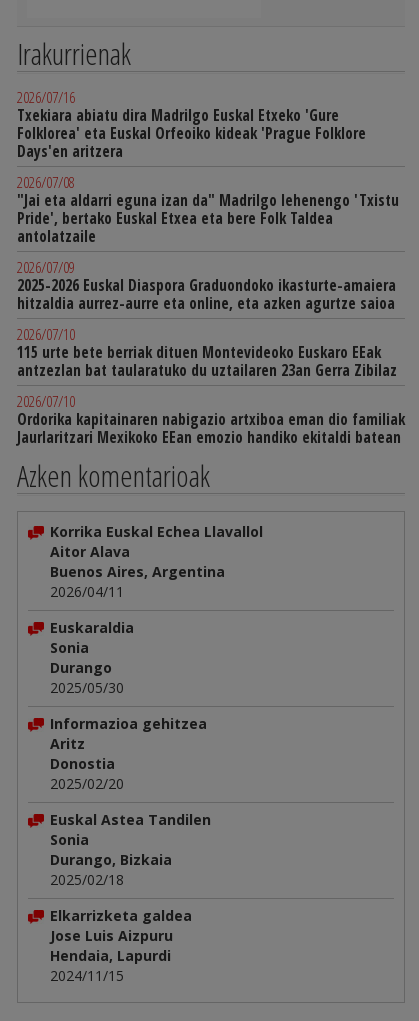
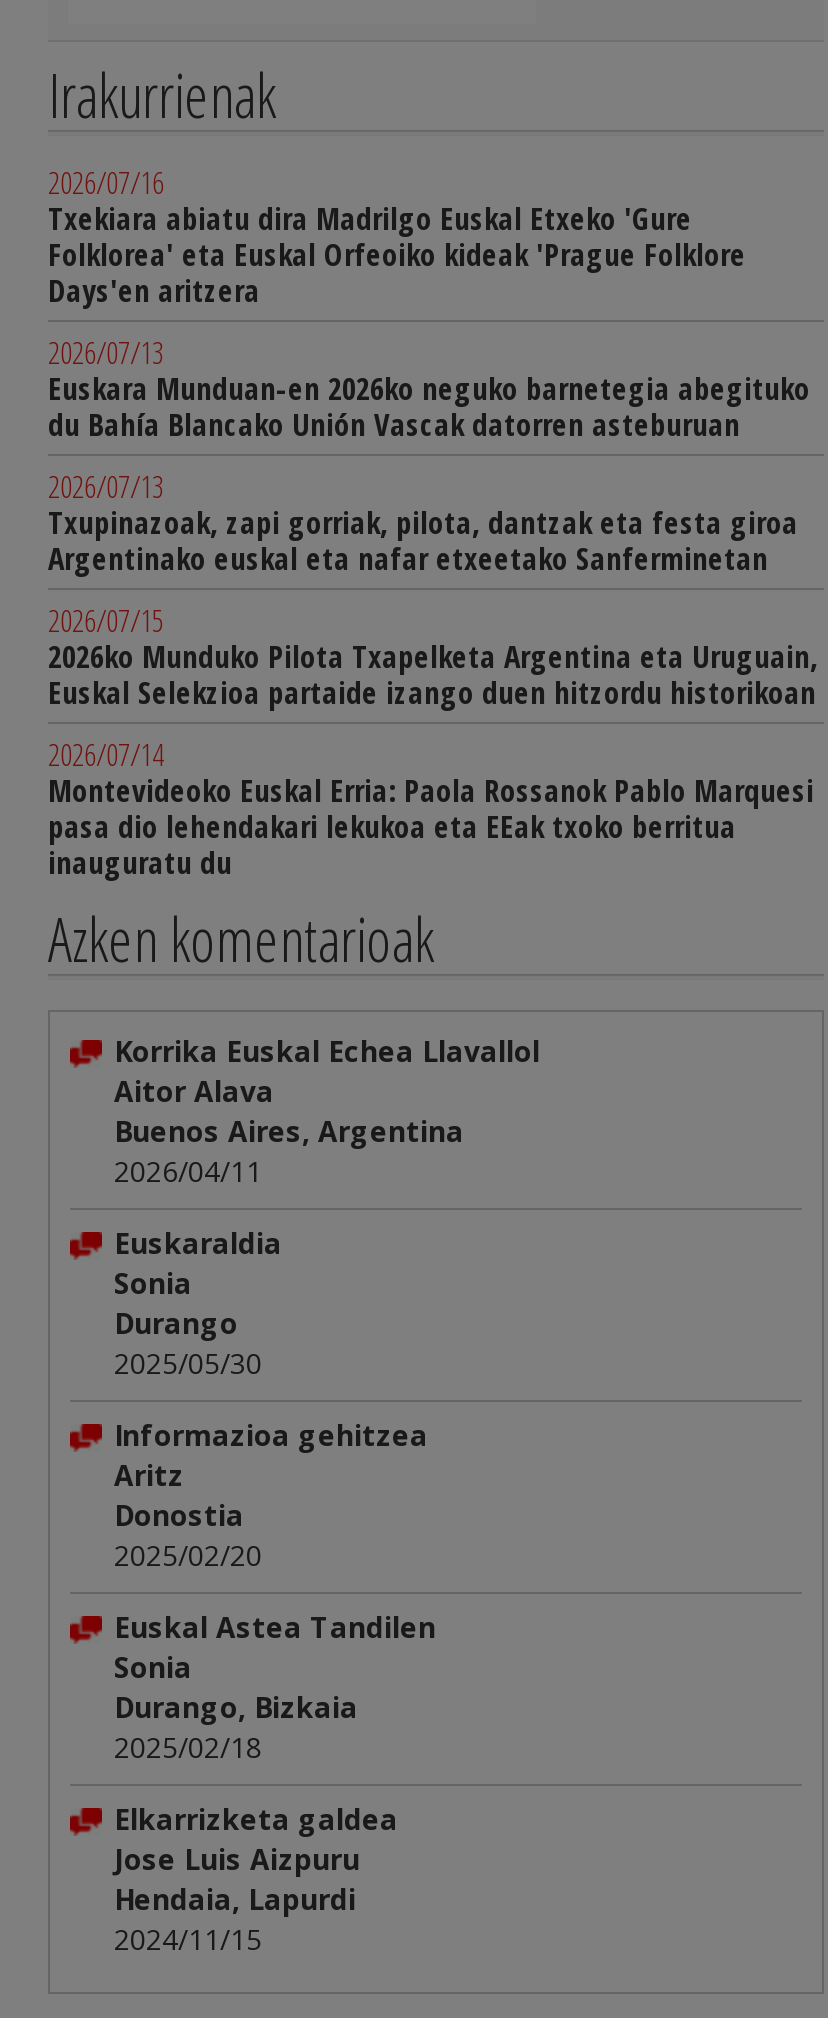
- 2026/07/08
- "Jai eta aldarri eguna izan da" Madrilgo lehenengo 'Txistu
- Pride', bertako Euskal Etxea eta bere Folk Taldea
- antolatzaile
+ 2026/07/13
+ Euskara Munduan-en 2026ko neguko barnetegia abegituko
+ du Bahía Blancako Unión Vascak datorren asteburuan

- 2026/07/09
- 2025-2026 Euskal Diaspora Graduondoko ikasturte-amaiera
- hitzaldia aurrez-aurre eta online, eta azken agurtze saioa
+ 2026/07/13
+ Txupinazoak, zapi gorriak, pilota, dantzak eta festa giroa
+ Argentinako euskal eta nafar etxeetako Sanferminetan

- 2026/07/10
- 115 urte bete berriak dituen Montevideoko Euskaro EEak
- antzezlan bat taularatuko du uztailaren 23an Gerra Zibilaz
+ 2026/07/15
+ 2026ko Munduko Pilota Txapelketa Argentina eta Uruguain,
+ Euskal Selekzioa partaide izango duen hitzordu historikoan

- 2026/07/10
- Ordorika kapitainaren nabigazio artxiboa eman dio familiak
- Jaurlaritzari Mexikoko EEan emozio handiko ekitaldi batean
+ 2026/07/14
+ Montevideoko Euskal Erria: Paola Rossanok Pablo Marquesi
+ pasa dio lehendakari lekukoa eta EEak txoko berritua
+ inauguratu du
